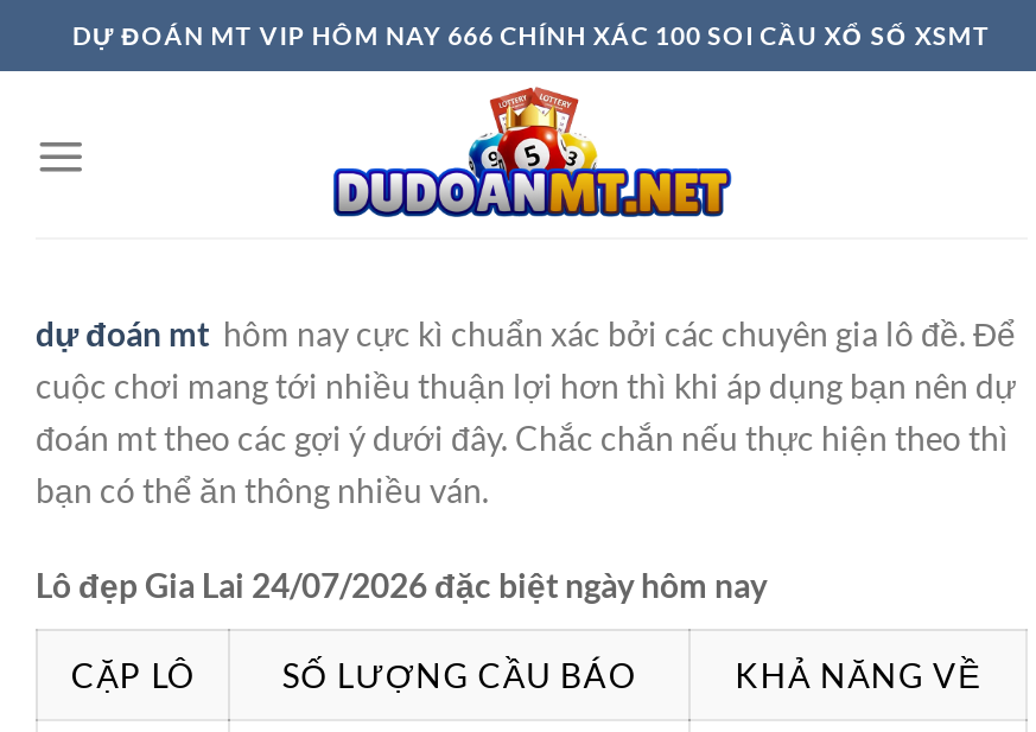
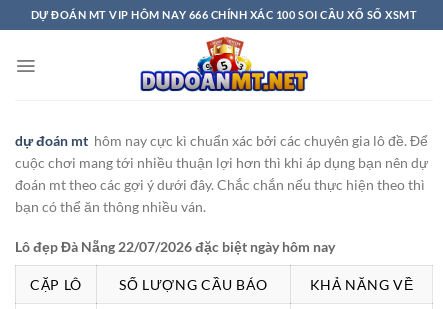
- Lô đẹp Gia Lai 24/07/2026 đặc biệt ngày hôm nay
+ Lô đẹp Đà Nẵng 22/07/2026 đặc biệt ngày hôm nay
